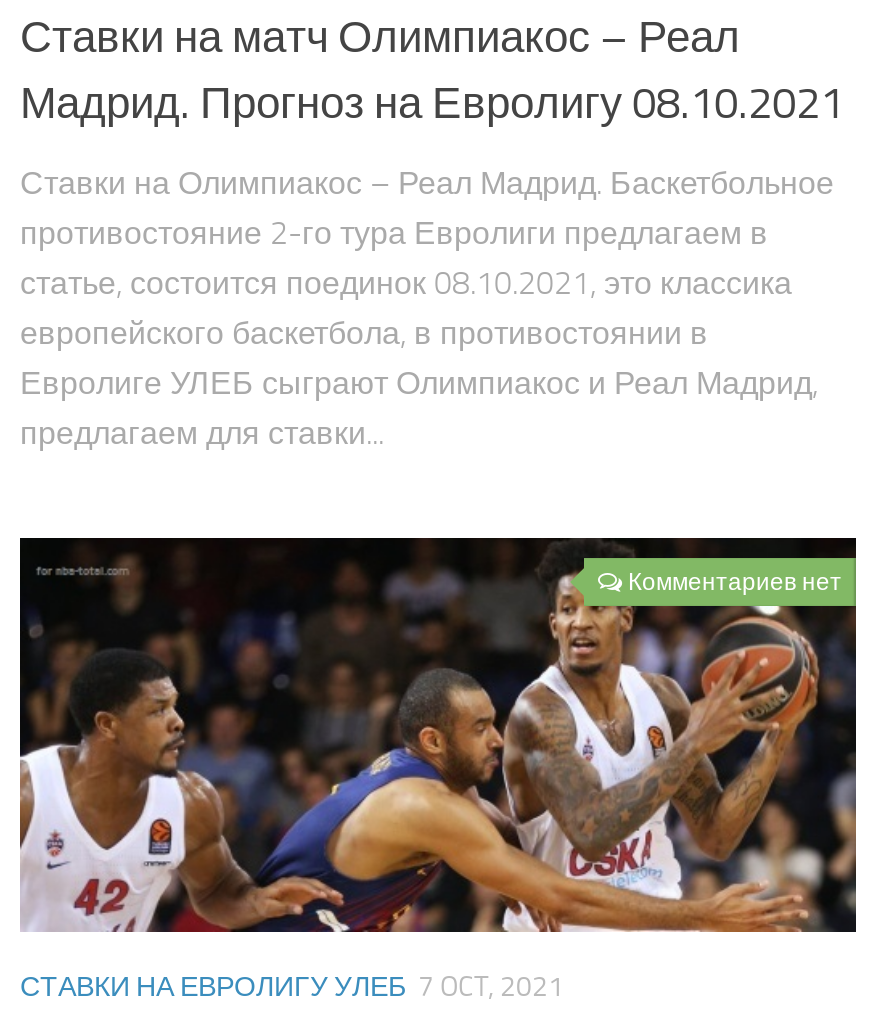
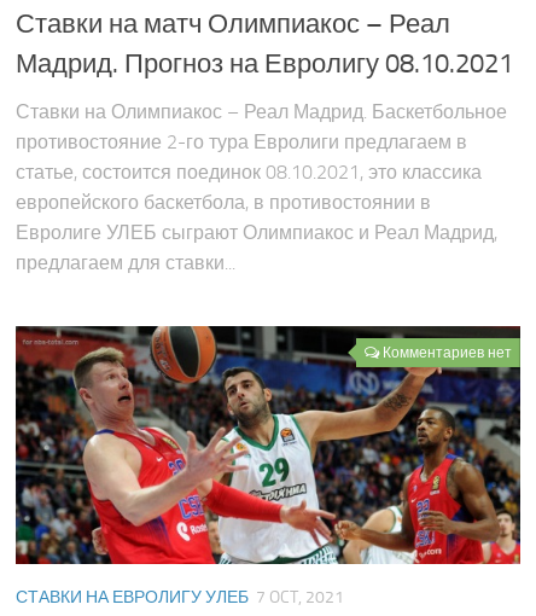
- [image]
+ [image]
